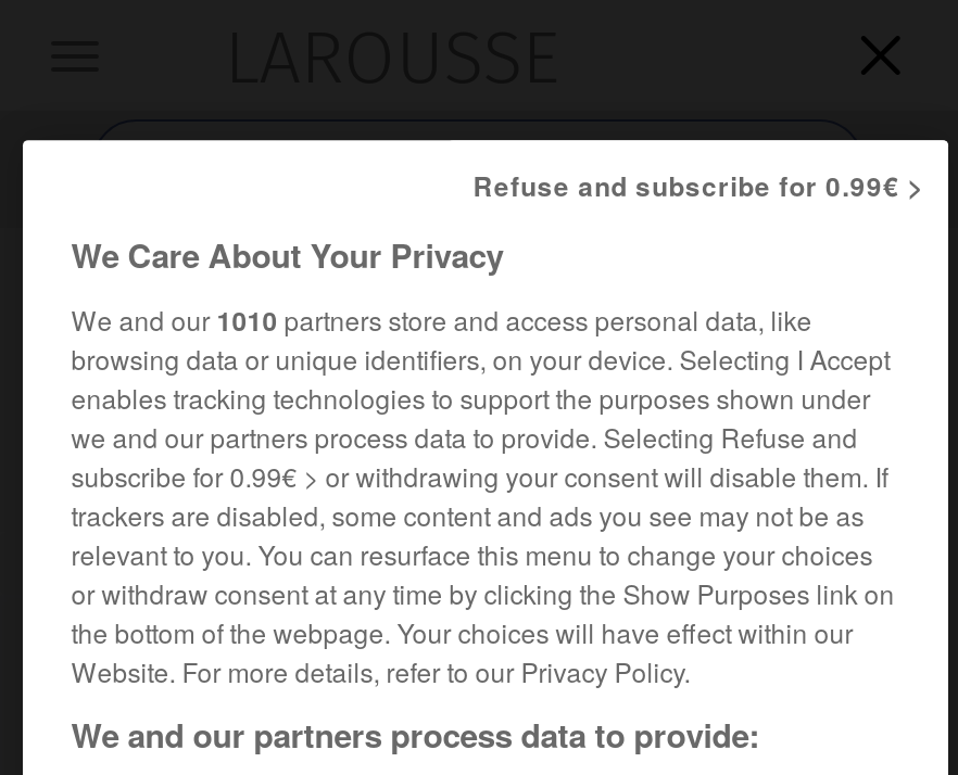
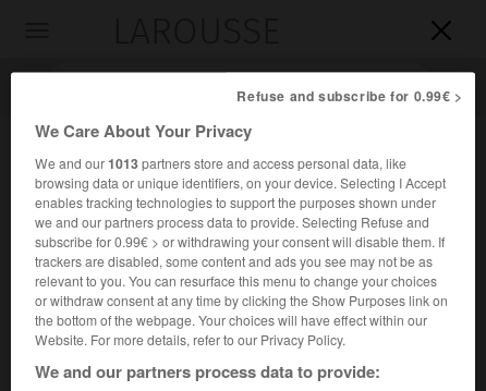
- We and our 1010 partners store and access personal data, like
+ We and our 1013 partners store and access personal data, like
